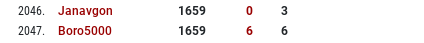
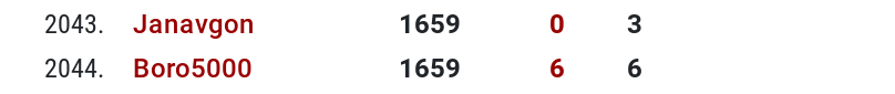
- 2046. Janavgon
+ 2043. Janavgon

- 2047. Boro5000
+ 2044. Boro5000
